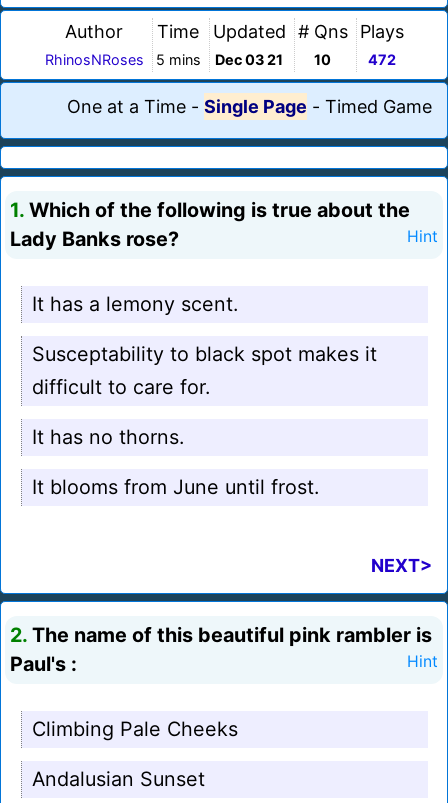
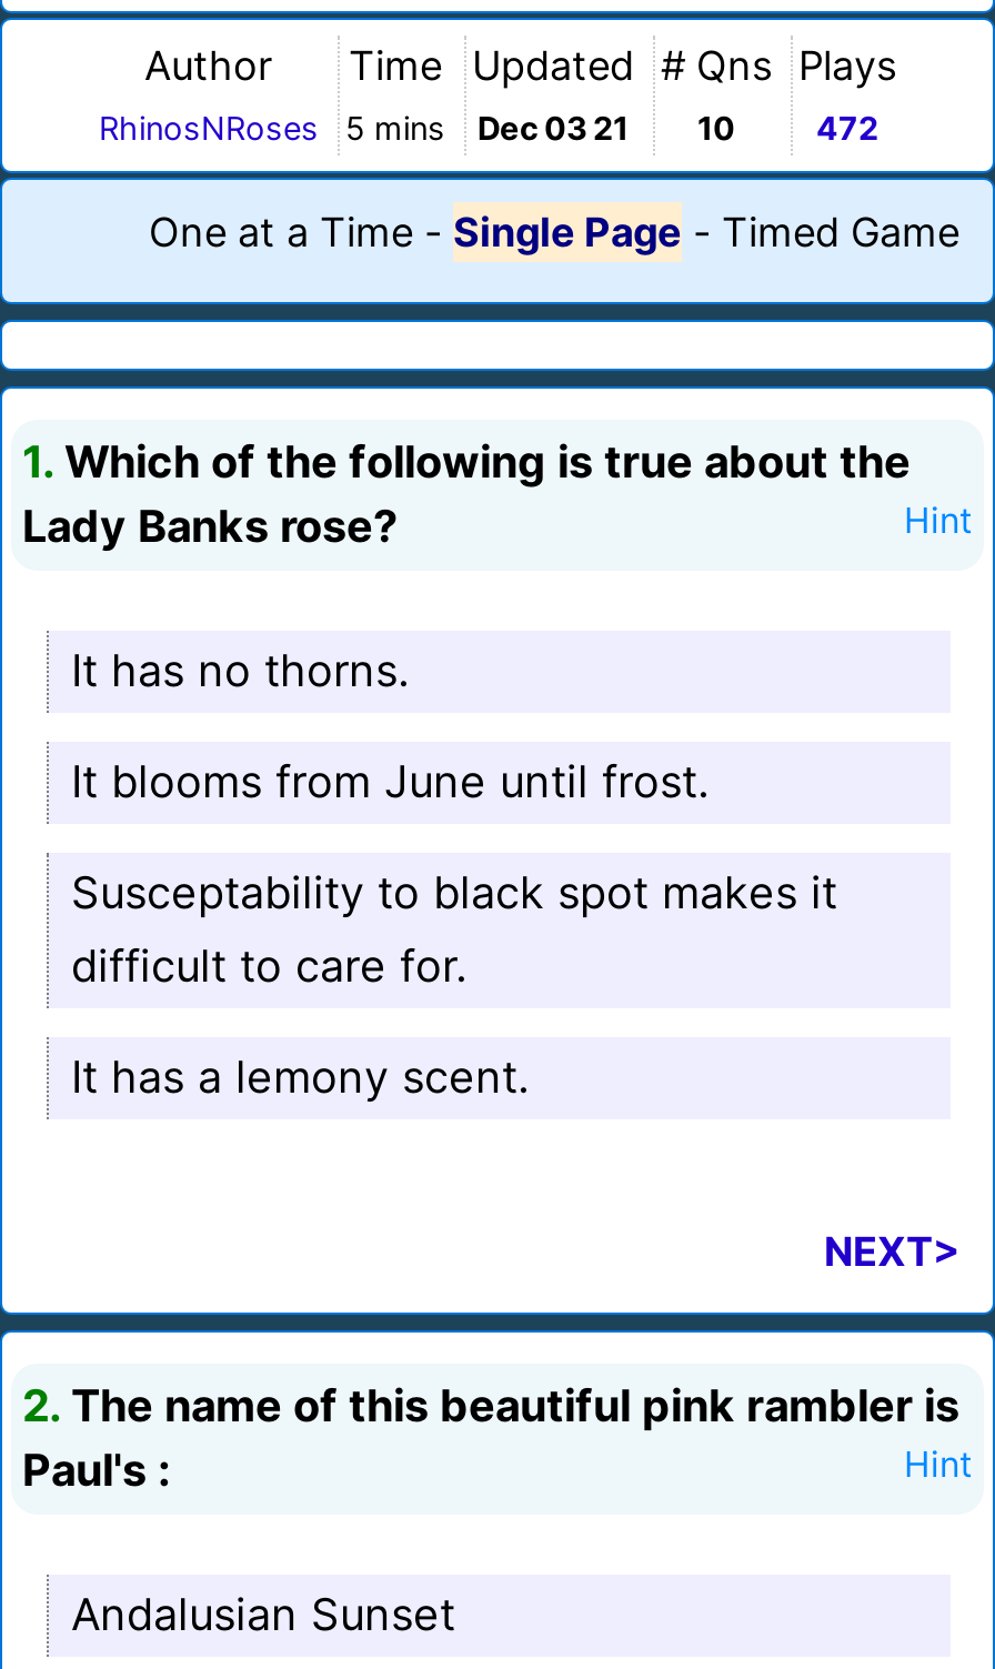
moved down: It has a lemony scent.

moved down: Susceptability to black spot makes it | difficult to care for.

moved up: It has no thorns. | It blooms from June until frost.

- Climbing Pale Cheeks
